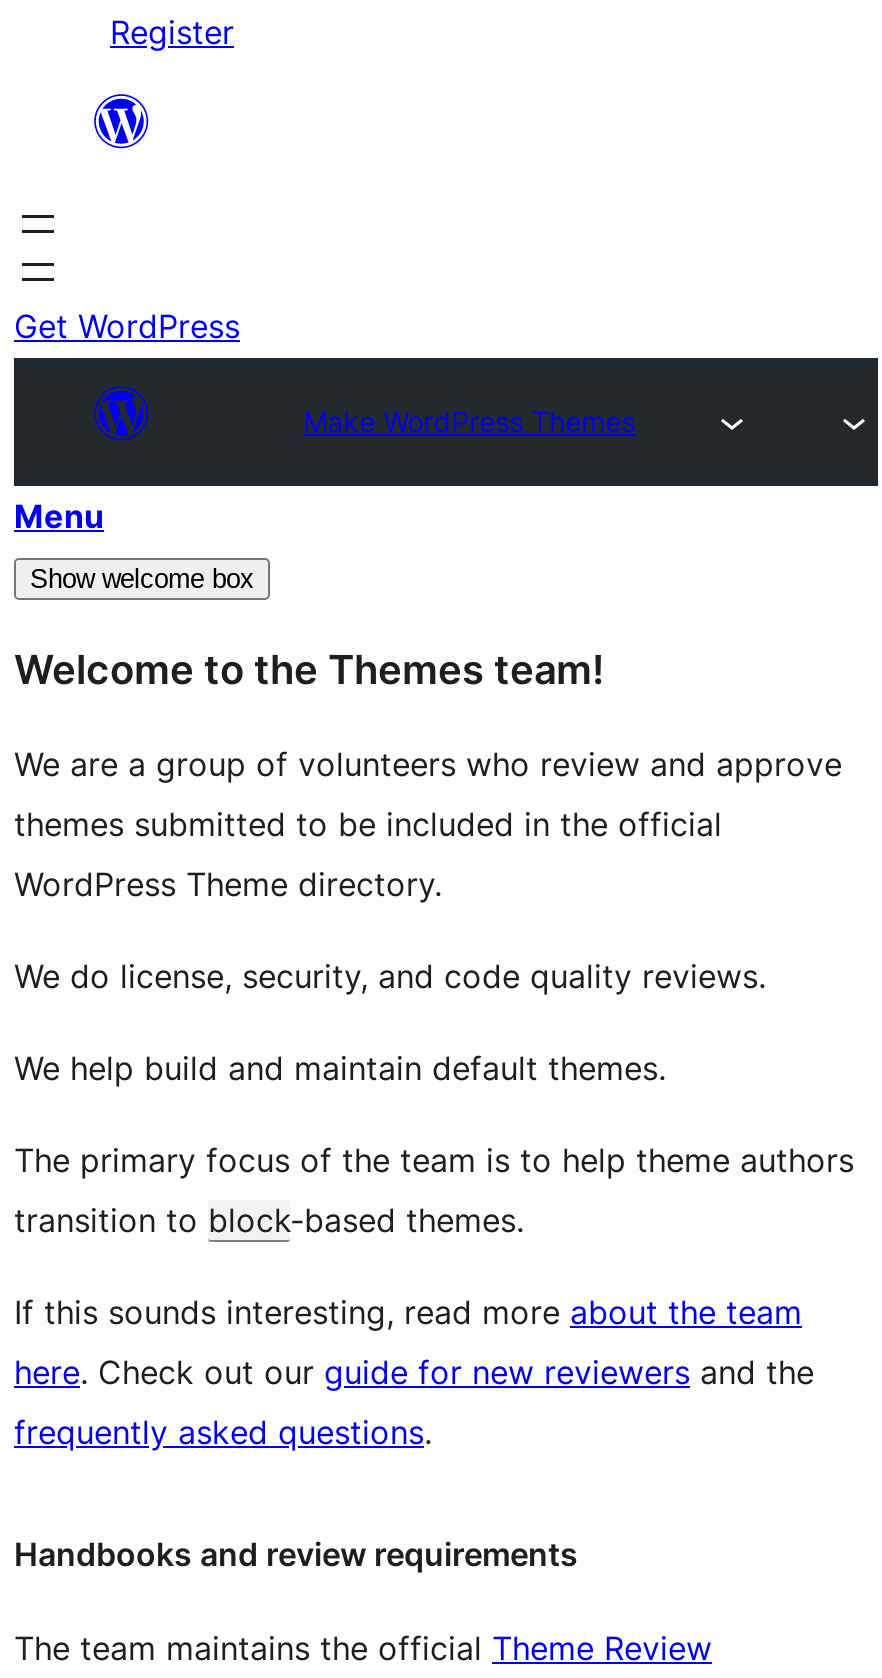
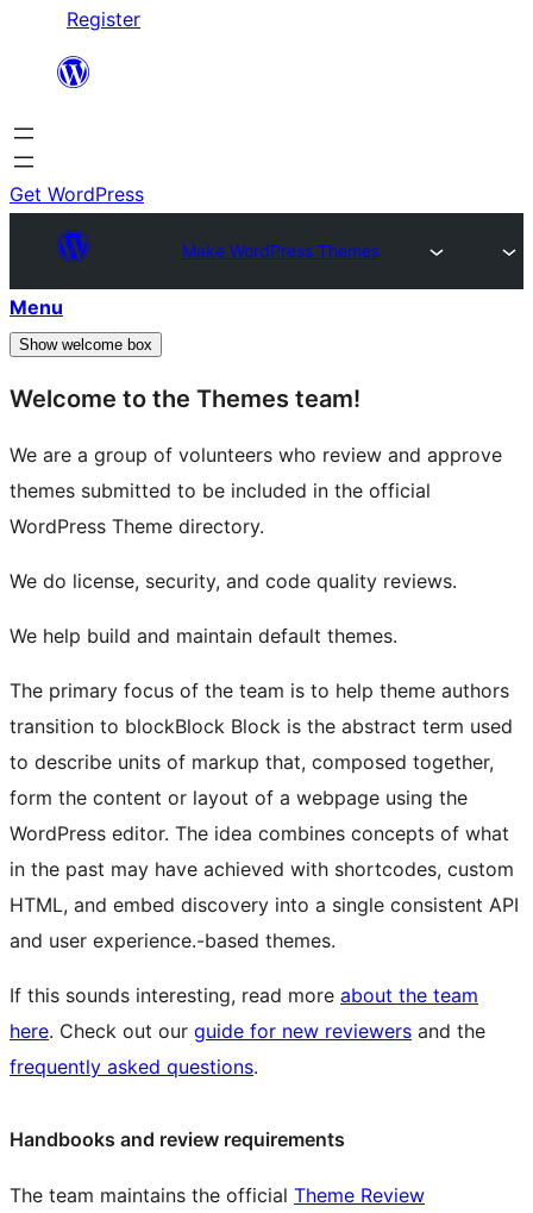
- transition to block-based themes.
+ transition to blockBlock Block is the abstract term used
+ to describe units of markup that, composed together,
+ form the content or layout of a webpage using the
+ WordPress editor. The idea combines concepts of what
+ in the past may have achieved with shortcodes, custom
+ HTML, and embed discovery into a single consistent API
+ and user experience.-based themes.
